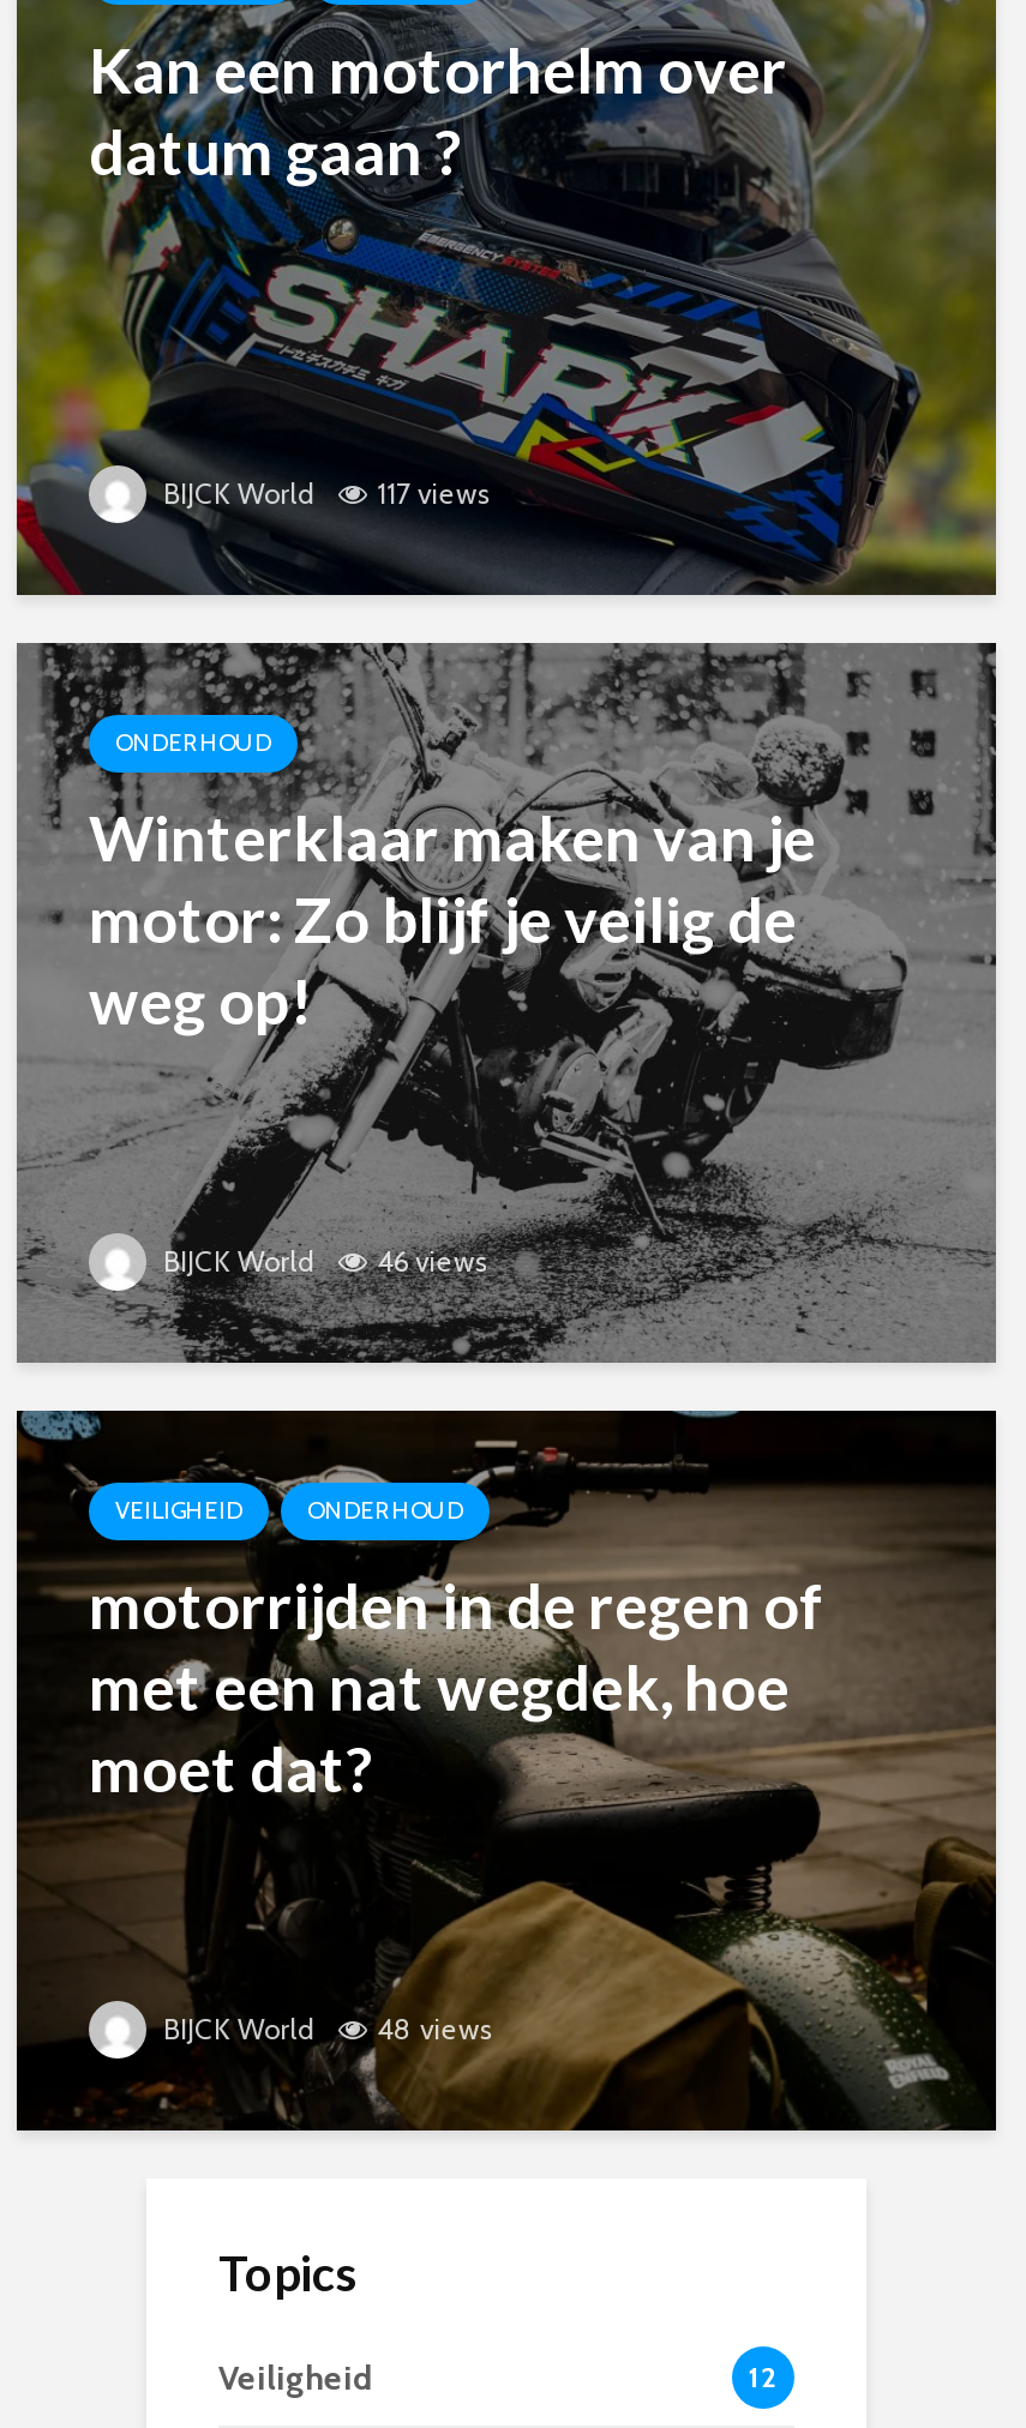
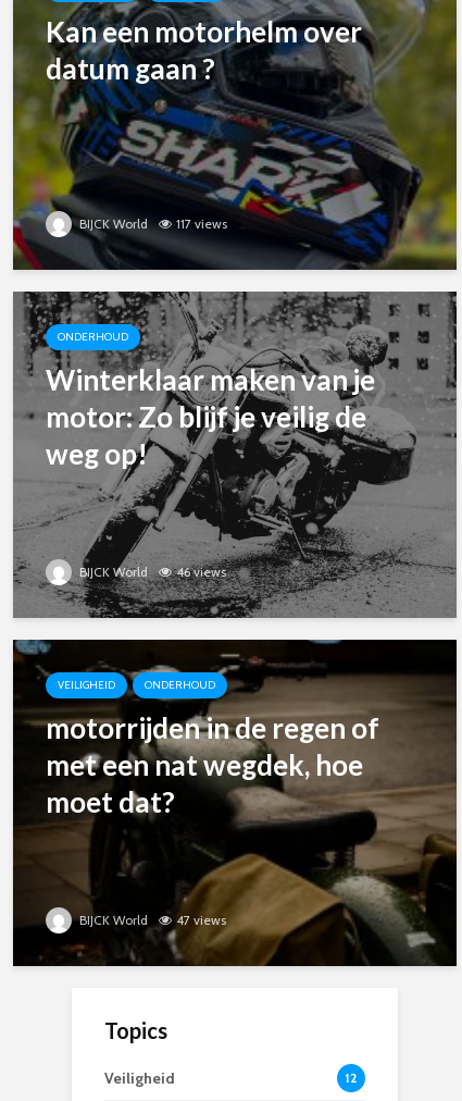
- BIJCK World 48 views
+ BIJCK World 47 views
